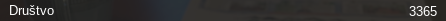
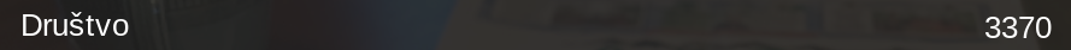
- 3365
+ 3370
